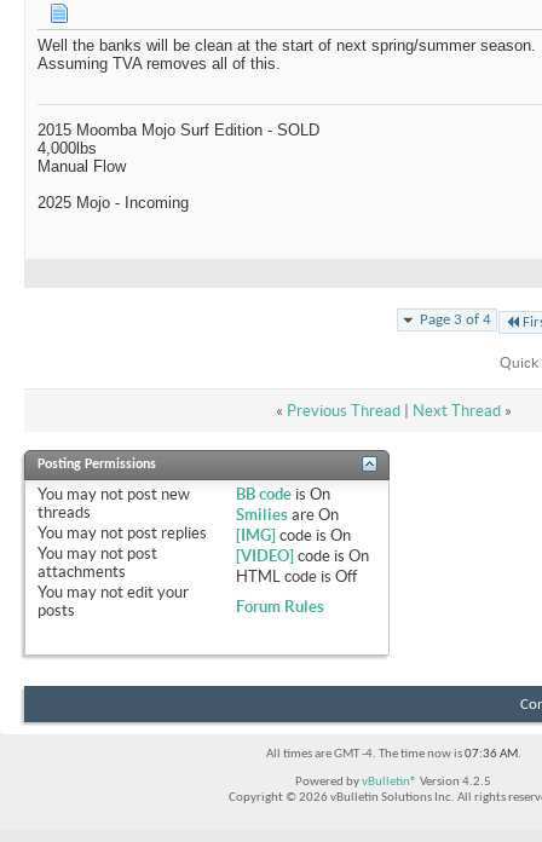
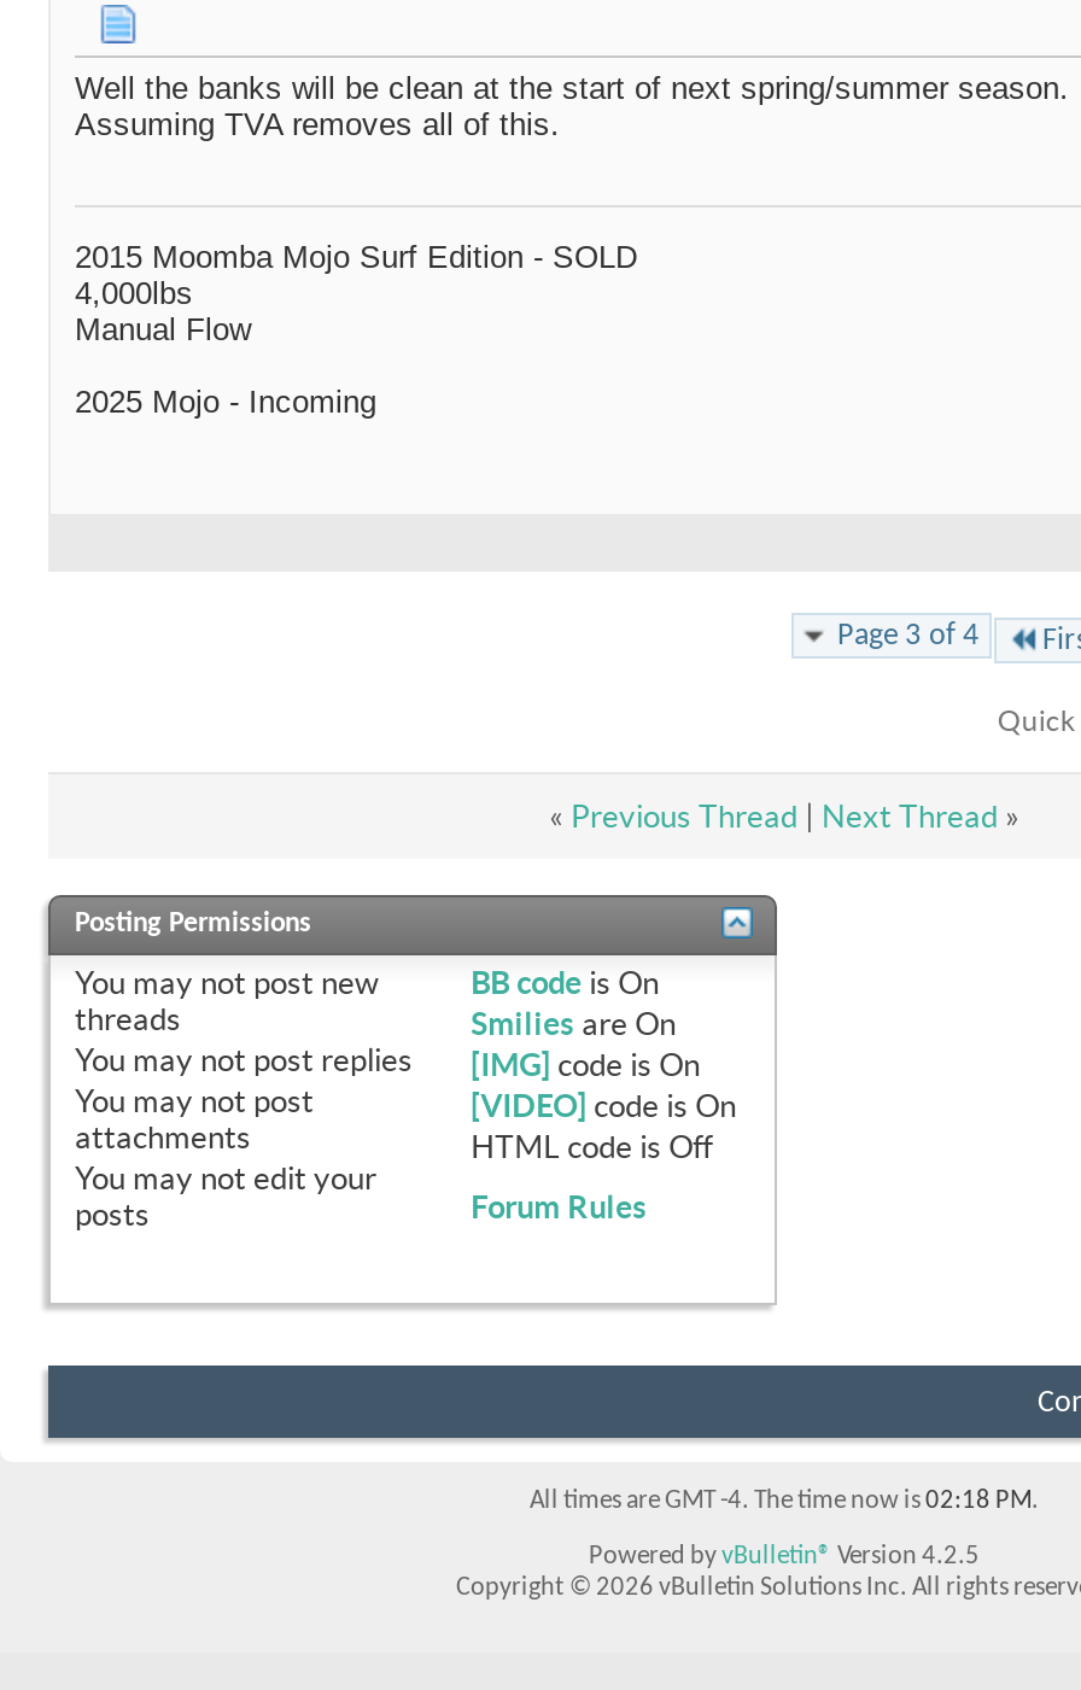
- All times are GMT -4. The time now is 07:36 AM.
+ All times are GMT -4. The time now is 02:18 PM.
